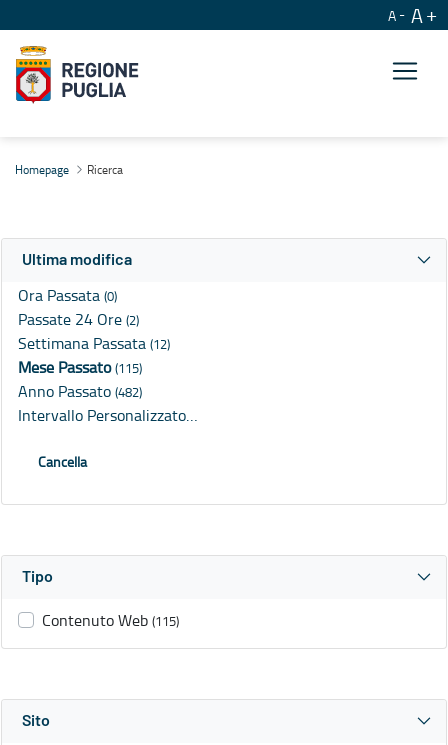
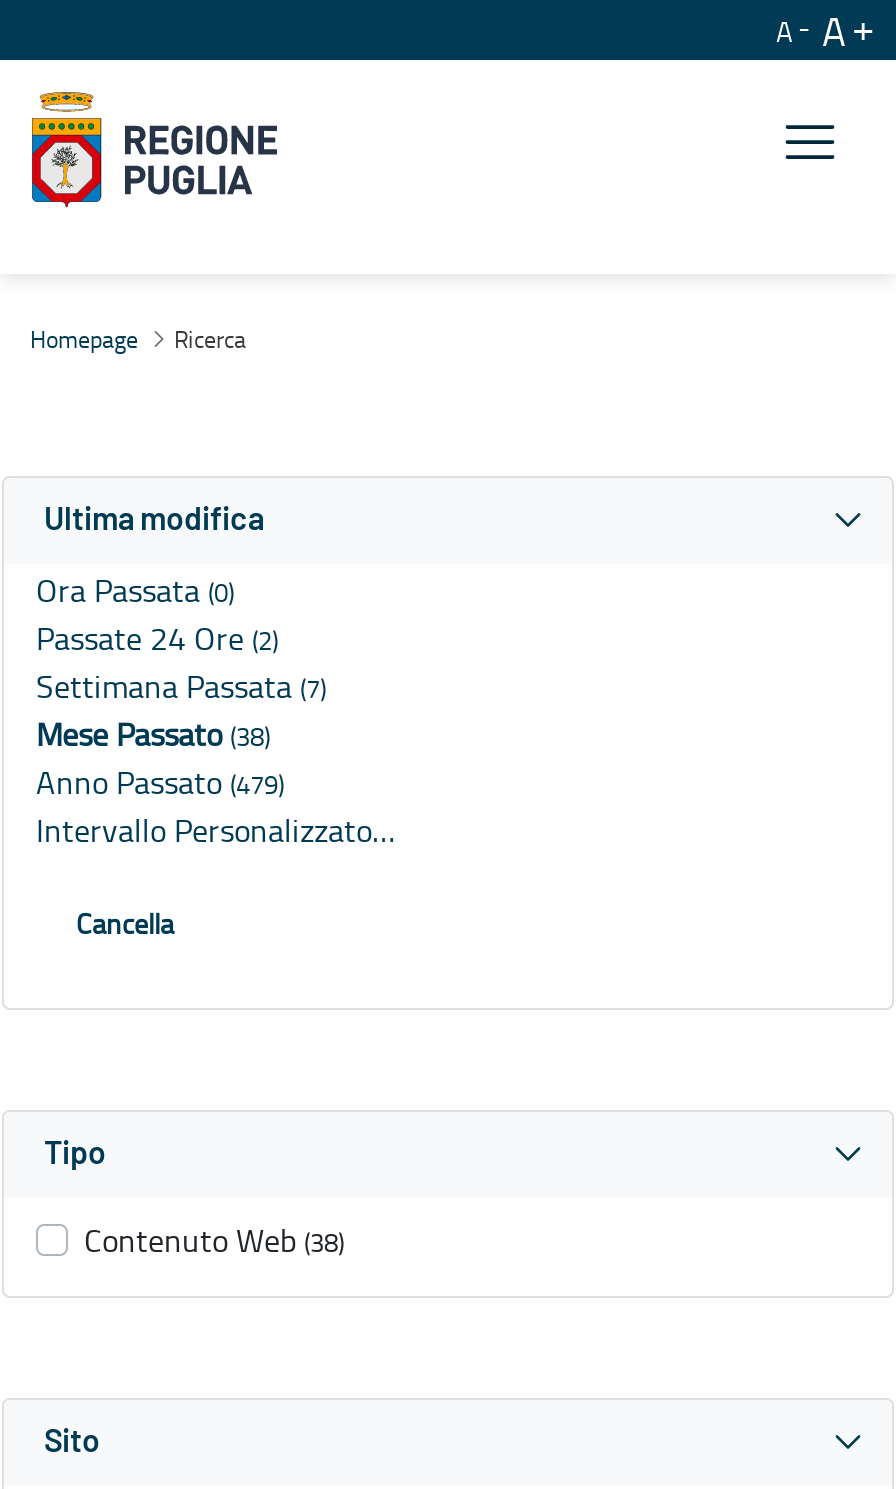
- Settimana Passata (12)
+ Settimana Passata (7)

- Mese Passato (115)
+ Mese Passato (38)

- Anno Passato (482)
+ Anno Passato (479)

- Contenuto Web (115)
+ Contenuto Web (38)
